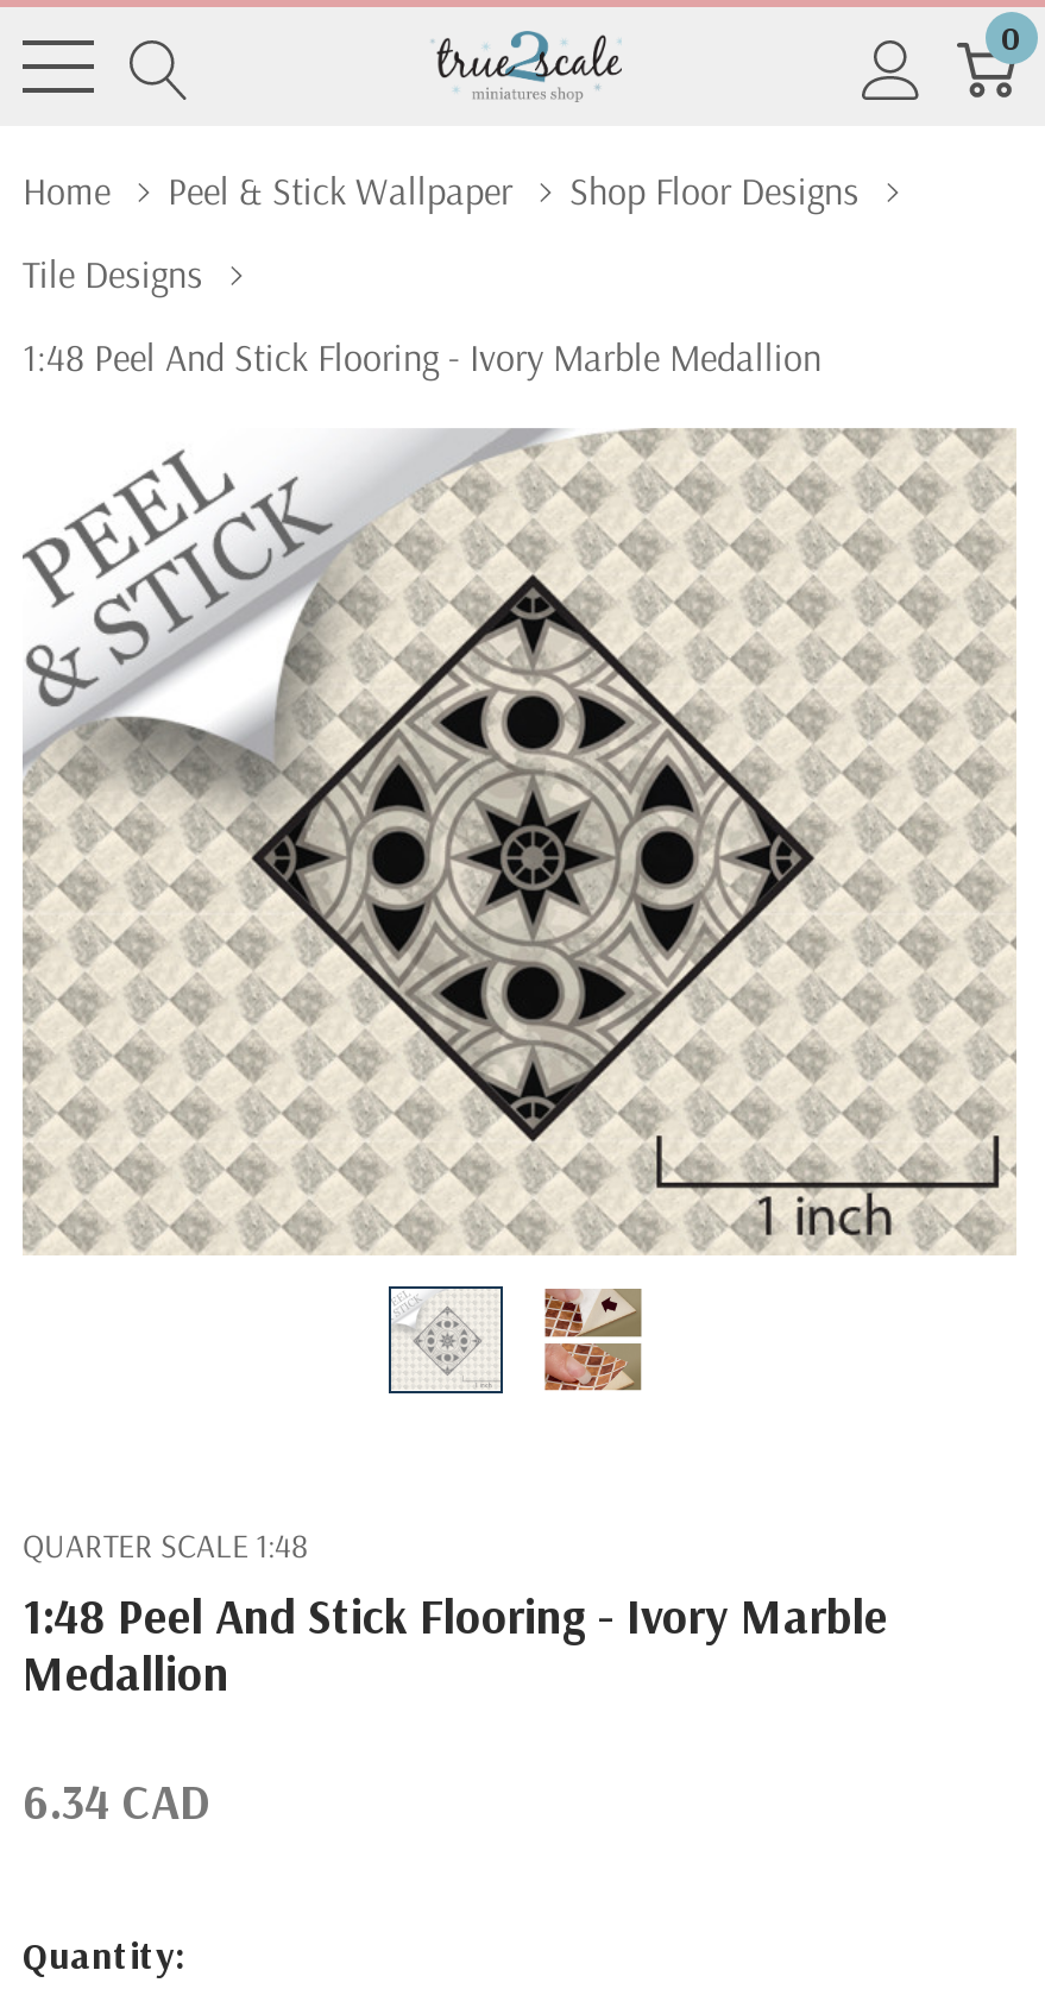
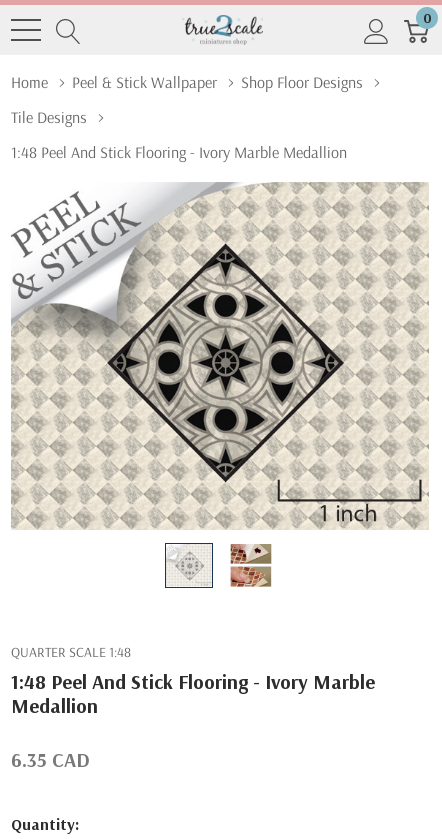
- 6.34 CAD
+ 6.35 CAD
